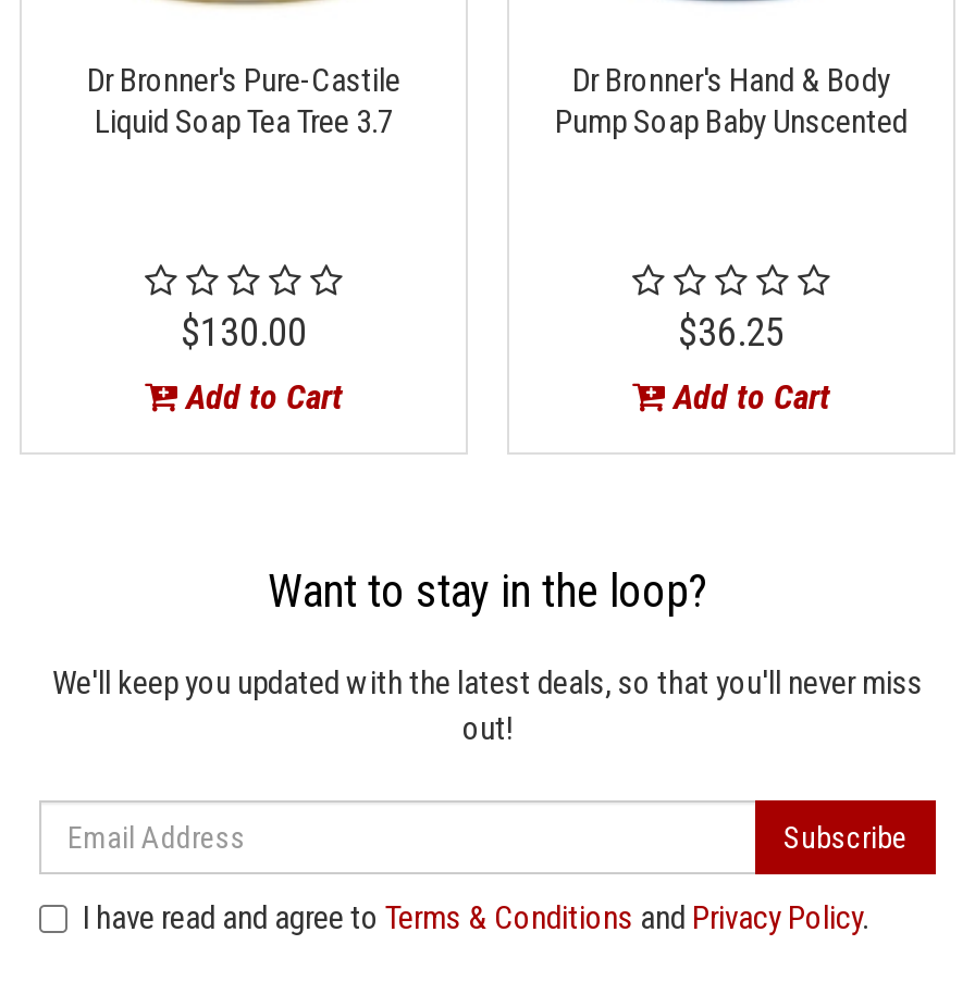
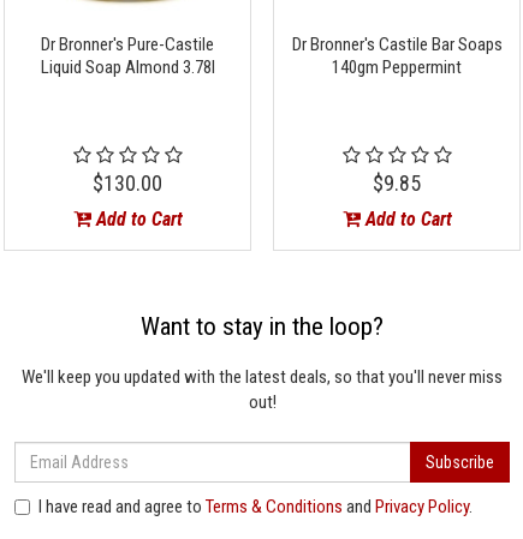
- Dr Bronner's Hand & Body
- Pump Soap Baby Unscented
+ Dr Bronner's Castile Bar Soaps
+ 140gm Peppermint

- Liquid Soap Tea Tree 3.7
+ Liquid Soap Almond 3.78l

- $36.25
+ $9.85
